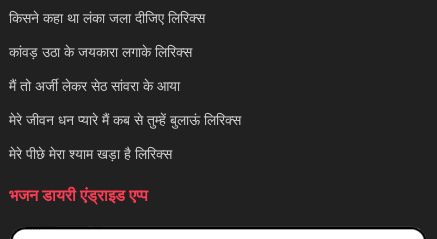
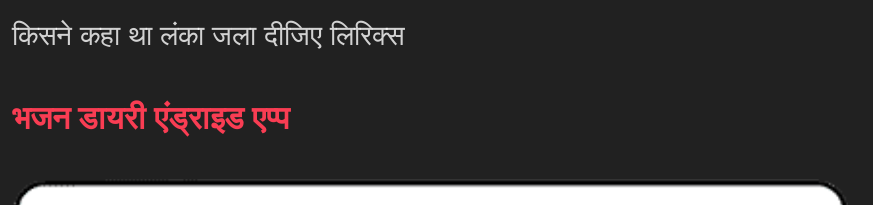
- कांवड़ उठा के जयकारा लगाके लिरिक्स
- मैं तो अर्जी लेकर सेठ सांवरा के आया
- मेरे जीवन धन प्यारे मैं कब से तुम्हें बुलाऊं लिरिक्स
- मेरे पीछे मेरा श्याम खड़ा है लिरिक्स
